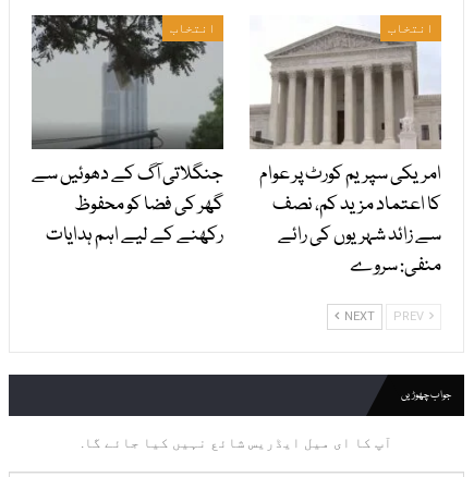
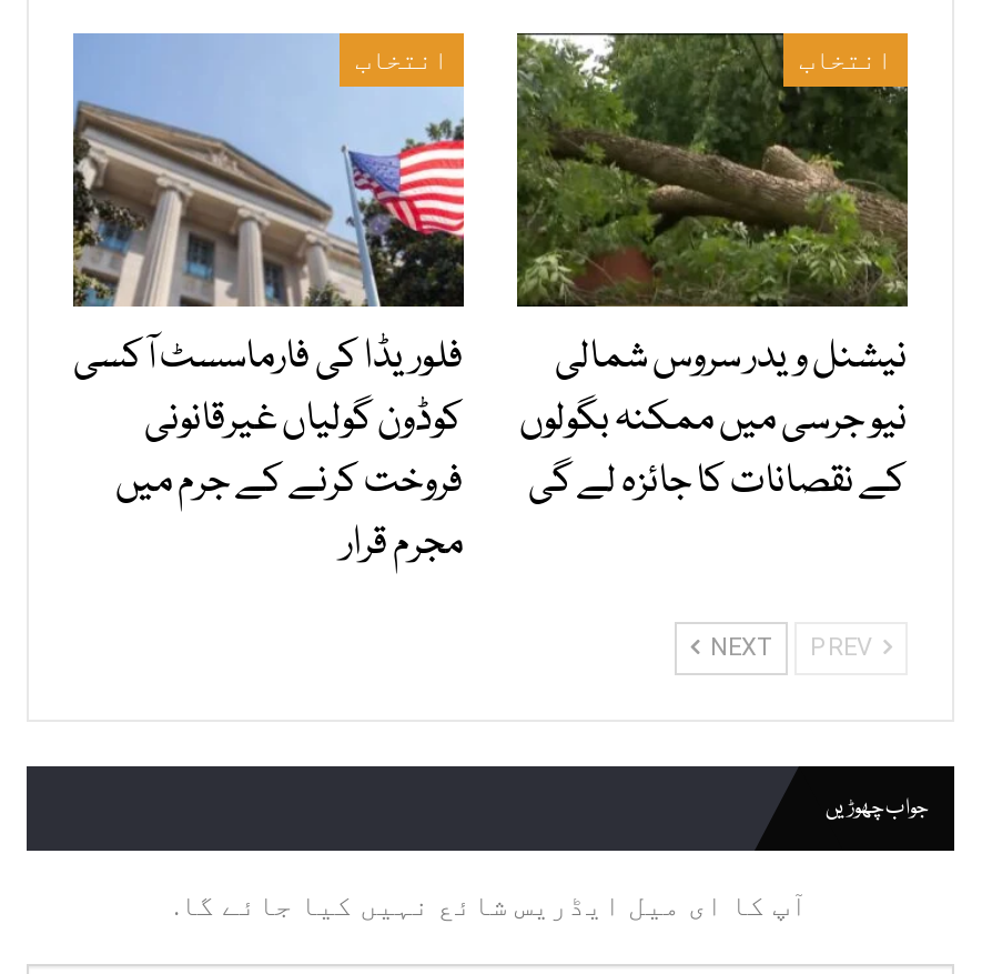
- [image]
- جنگلاتی آگ کے دھوئیں سے
- گھر کی فضا کو محفوظ
- رکھنے کے لیے اہم ہدایات
+ [image]
+ فلوریڈا کی فارماسسٹ آکسی
+ کوڈون گولیاں غیرقانونی
+ فروخت کرنے کے جرم میں
+ مجرم قرار

- [image]
- امریکی سپریم کورٹ پر عوام
- کا اعتماد مزید کم، نصف
- سے زائد شہریوں کی رائے
- منفی: سروے
+ [image]
+ نیشنل ویدر سروس شمالی
+ نیو جرسی میں ممکنہ بگولوں
+ کے نقصانات کا جائزہ لے گی
